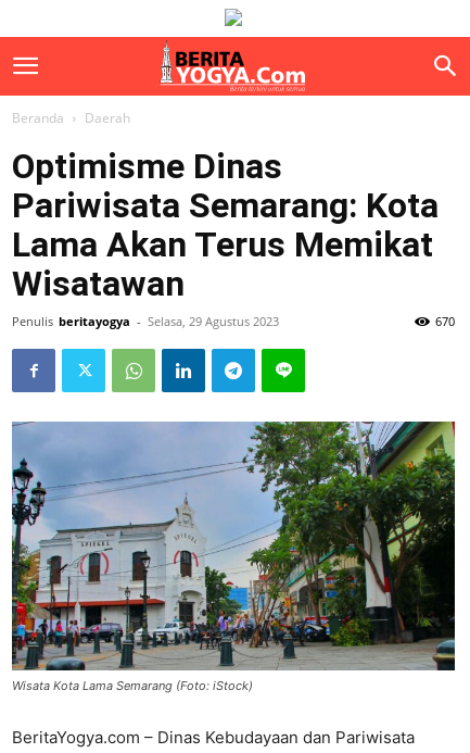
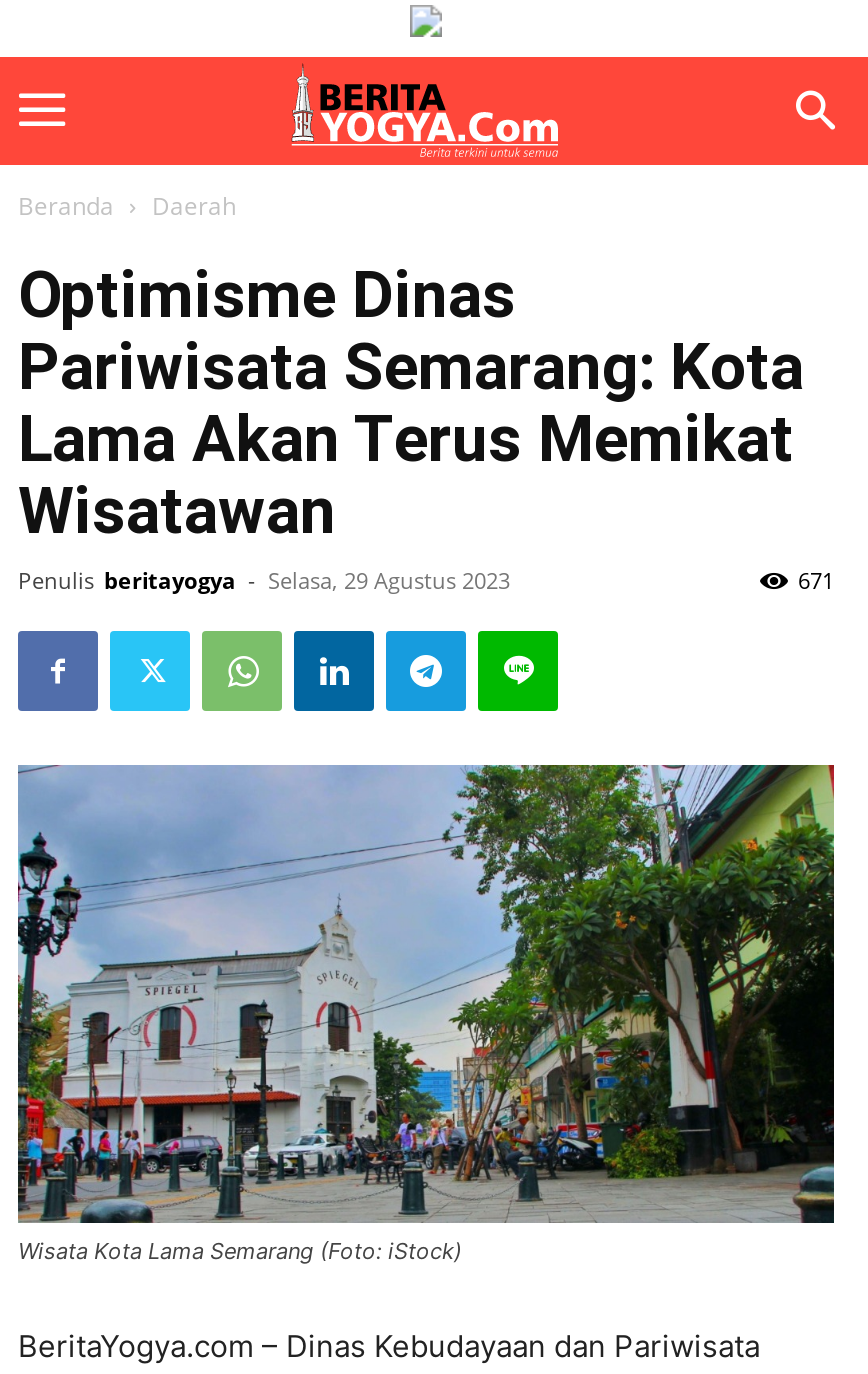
- 670
+ 671
